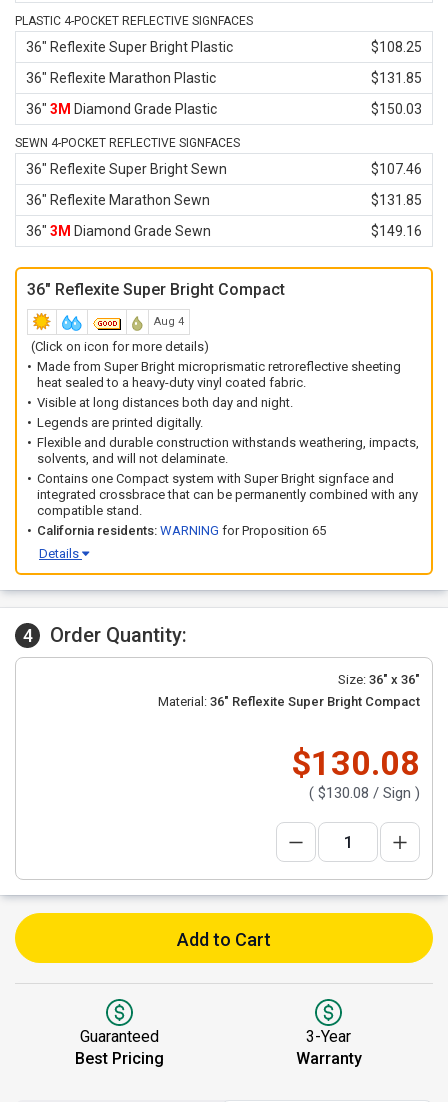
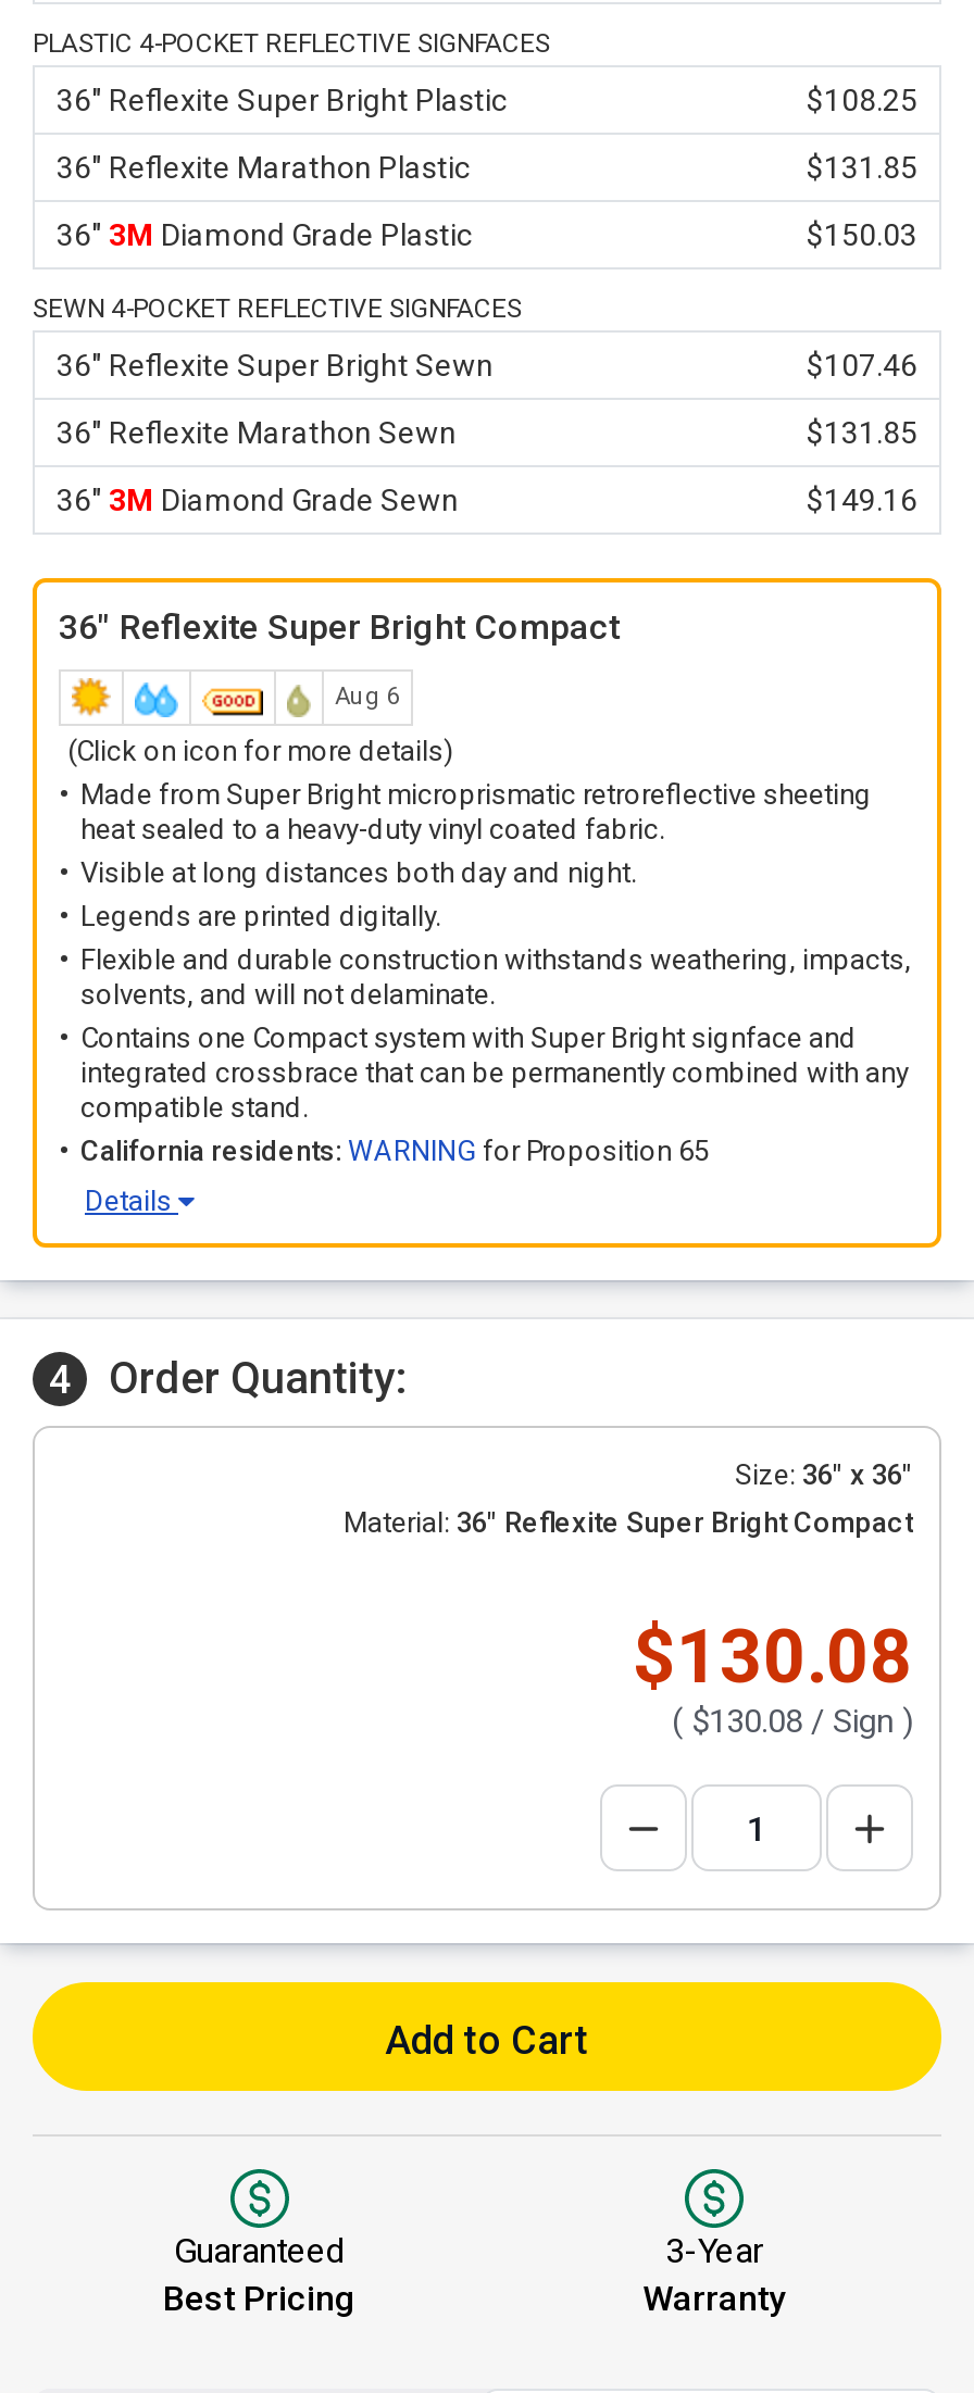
- Aug 4
+ Aug 6
